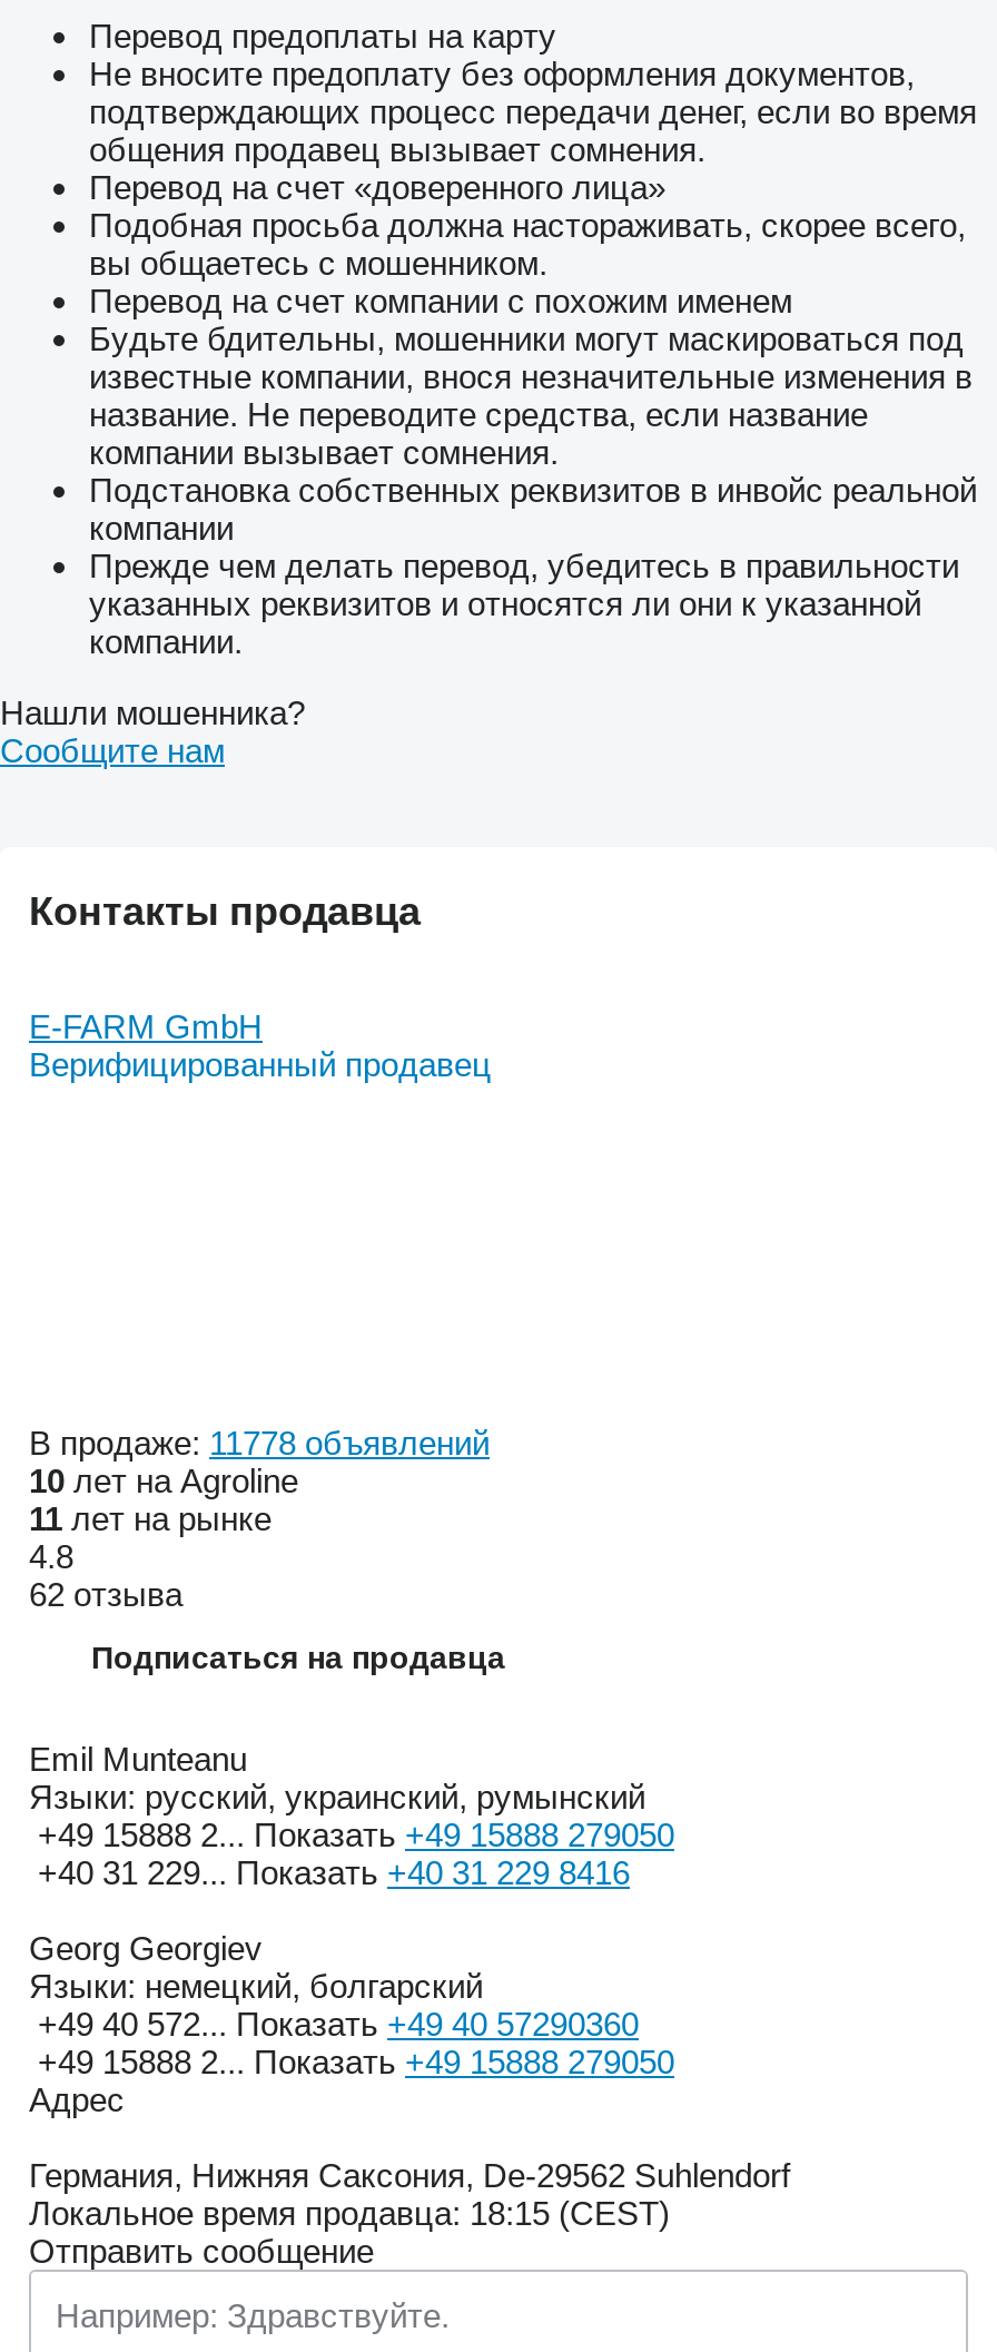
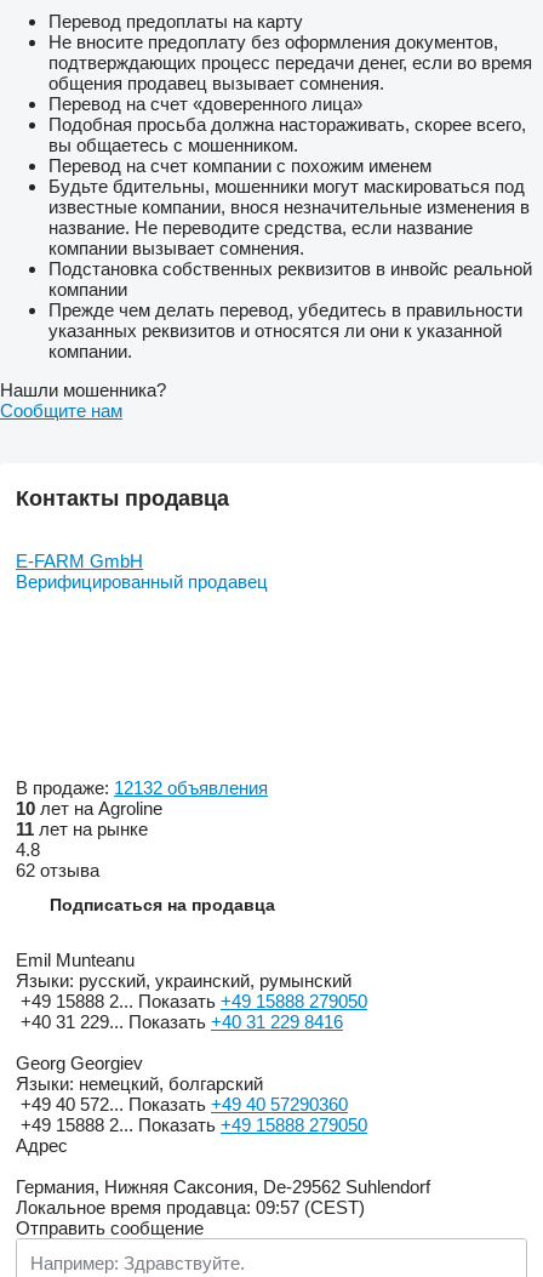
- В продаже: 11778 объявлений
+ В продаже: 12132 объявления

- Локальное время продавца: 18:15 (CEST)
+ Локальное время продавца: 09:57 (CEST)
